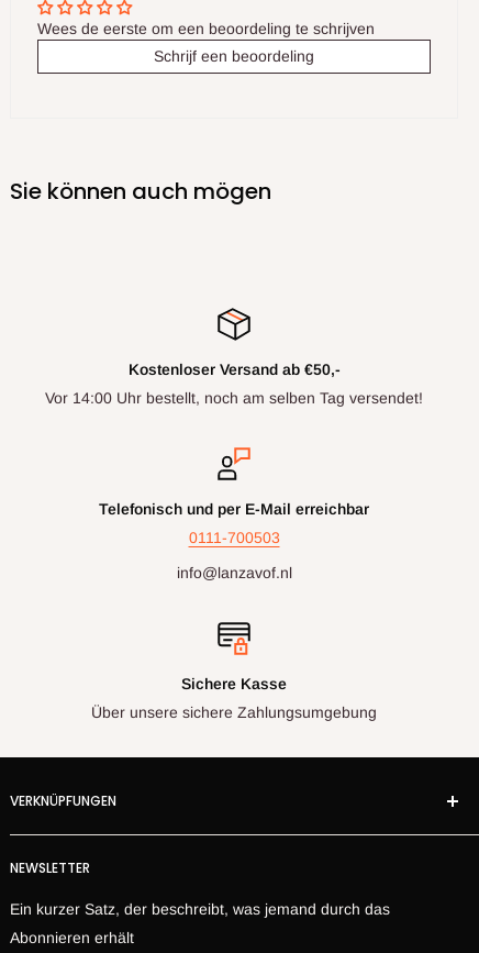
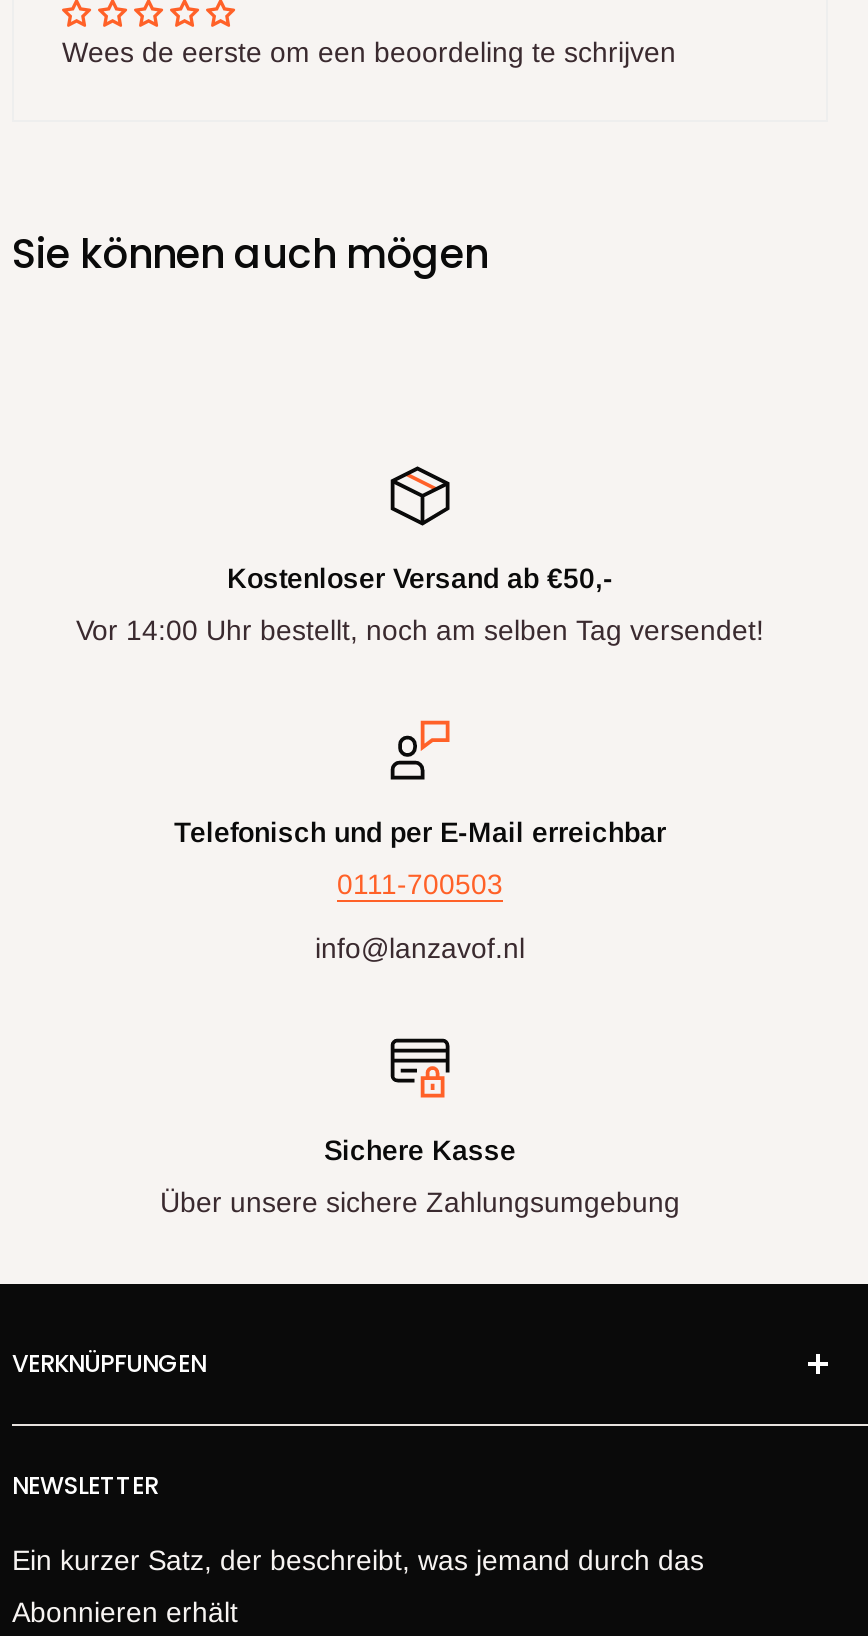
- Schrijf een beoordeling
